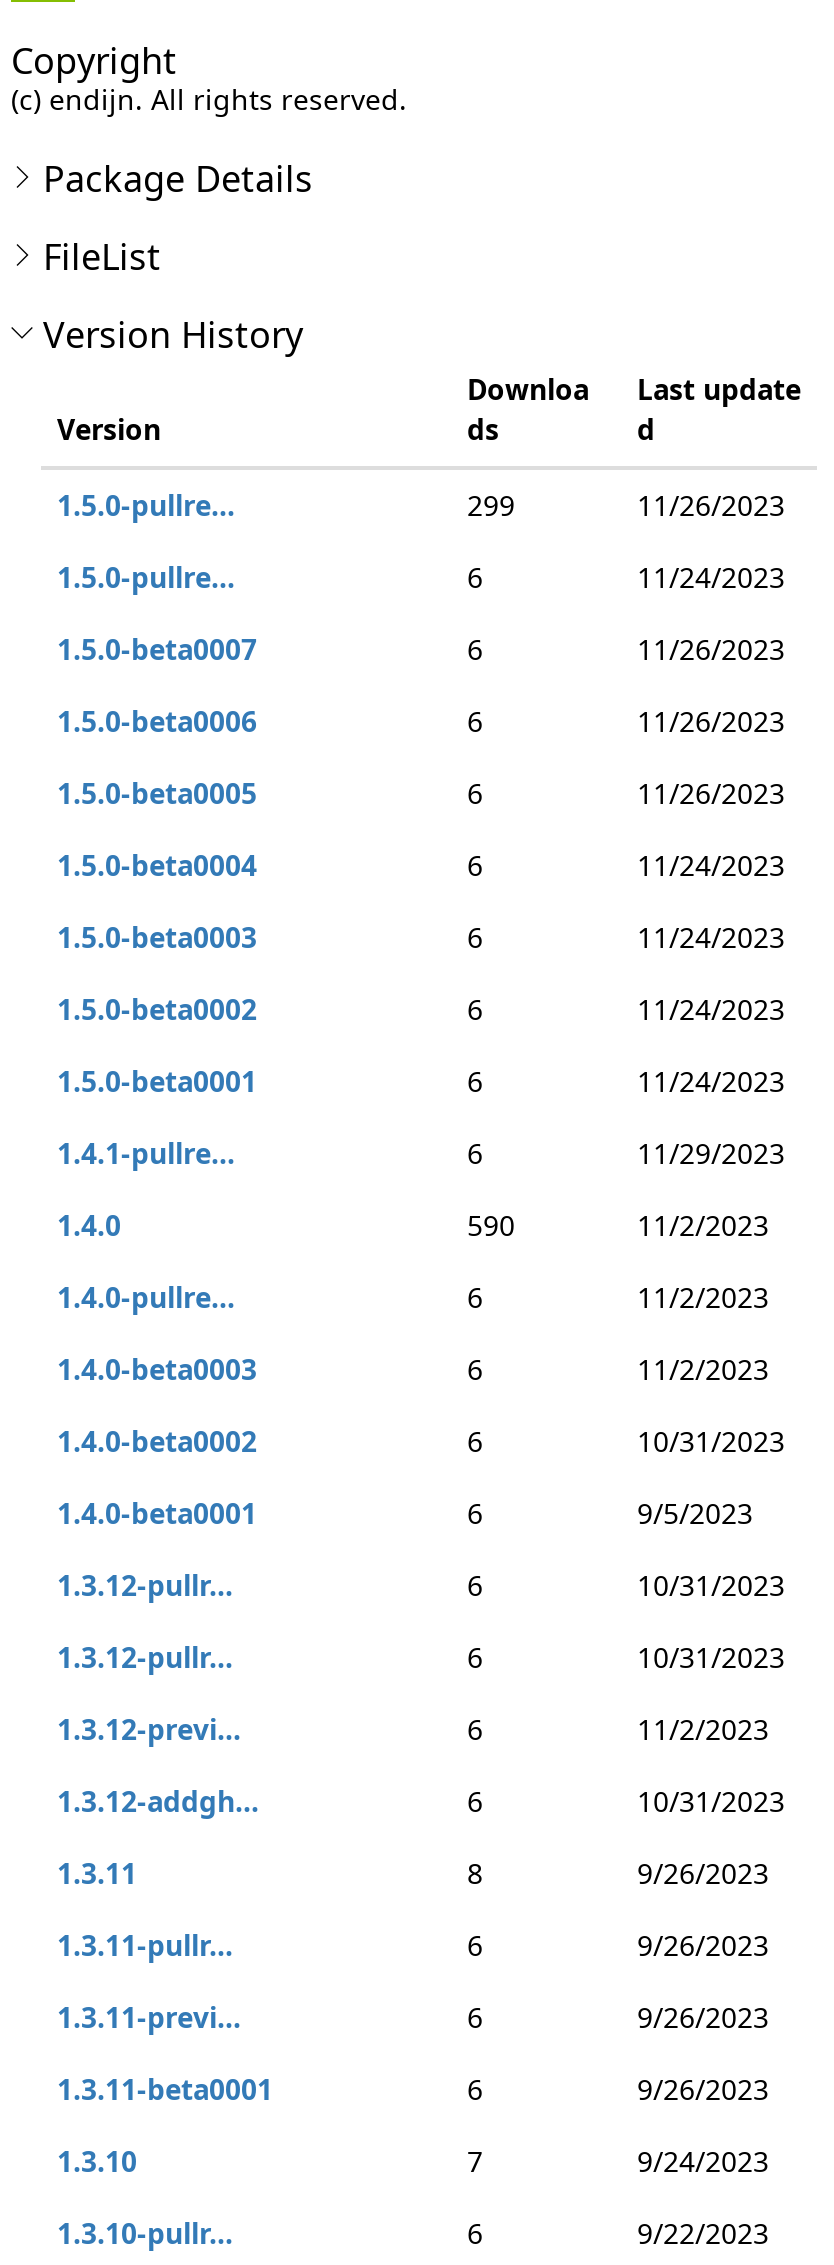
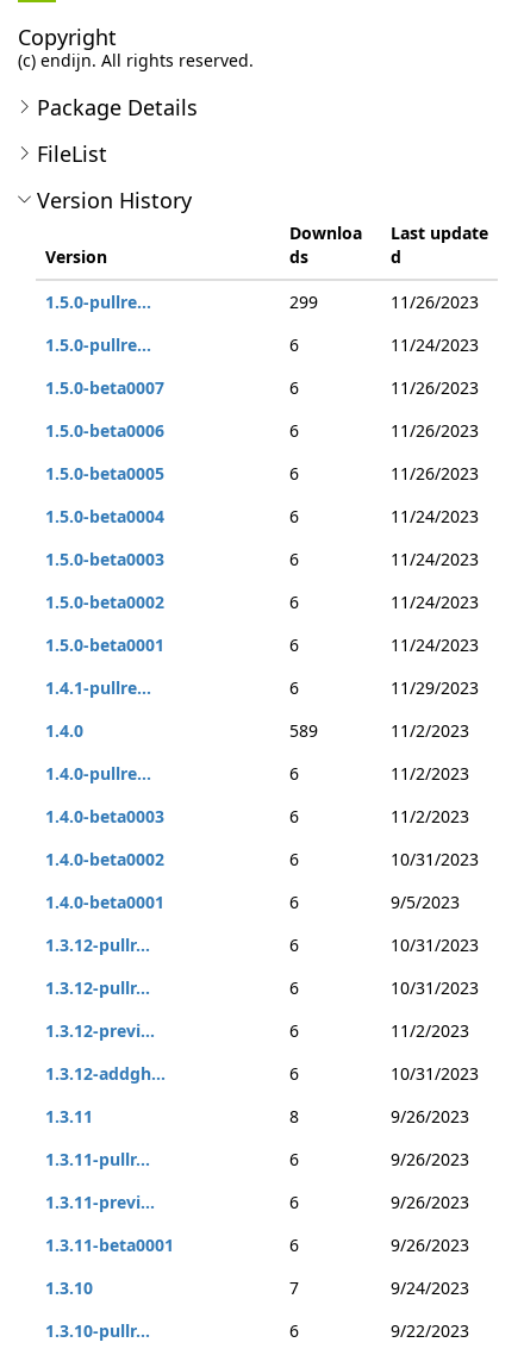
- 590
+ 589
